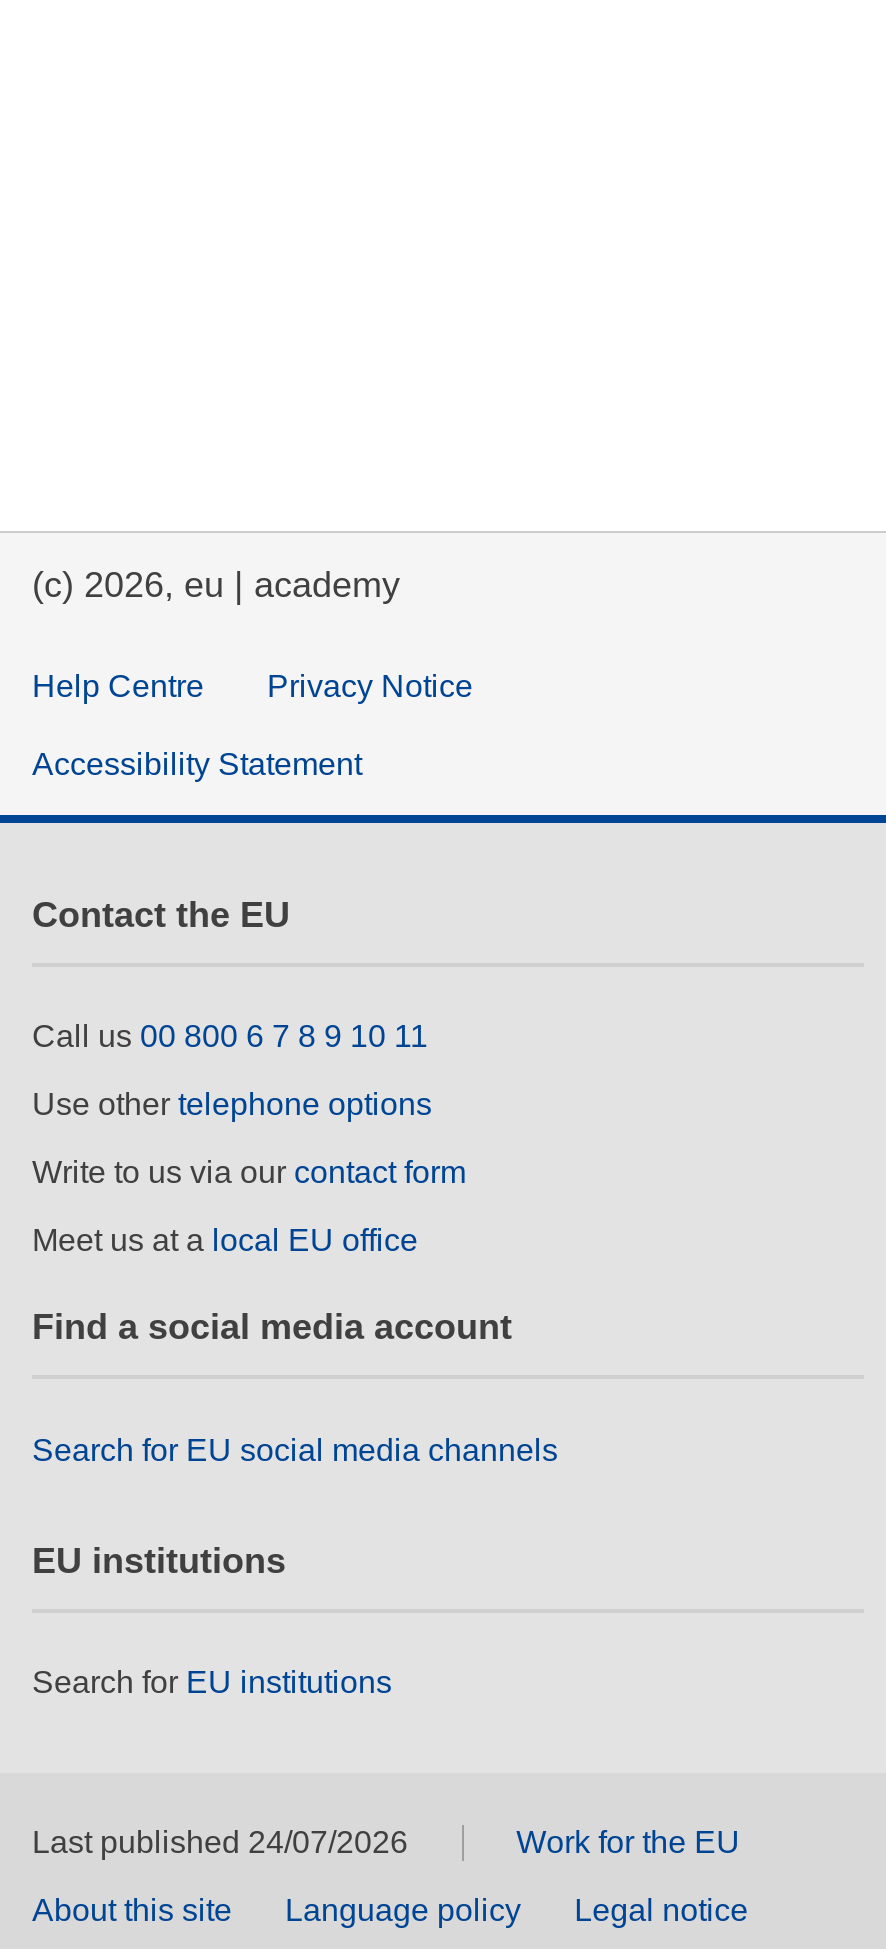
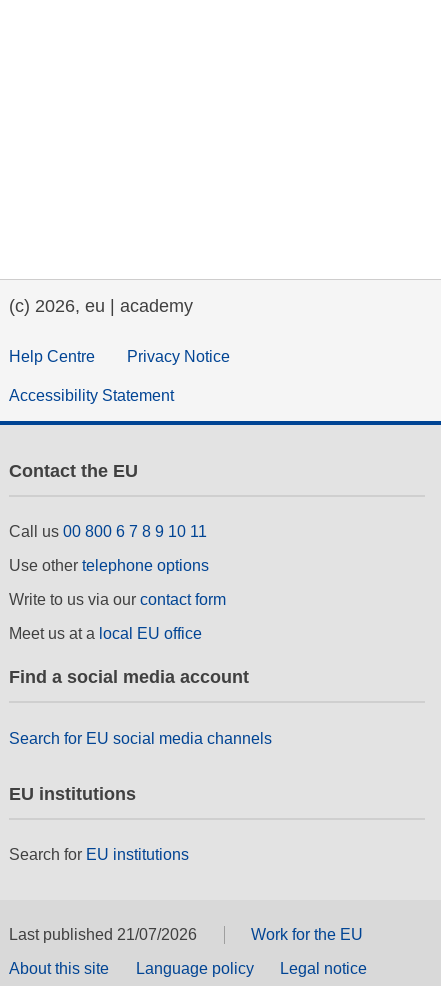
- Last published 24/07/2026
+ Last published 21/07/2026
